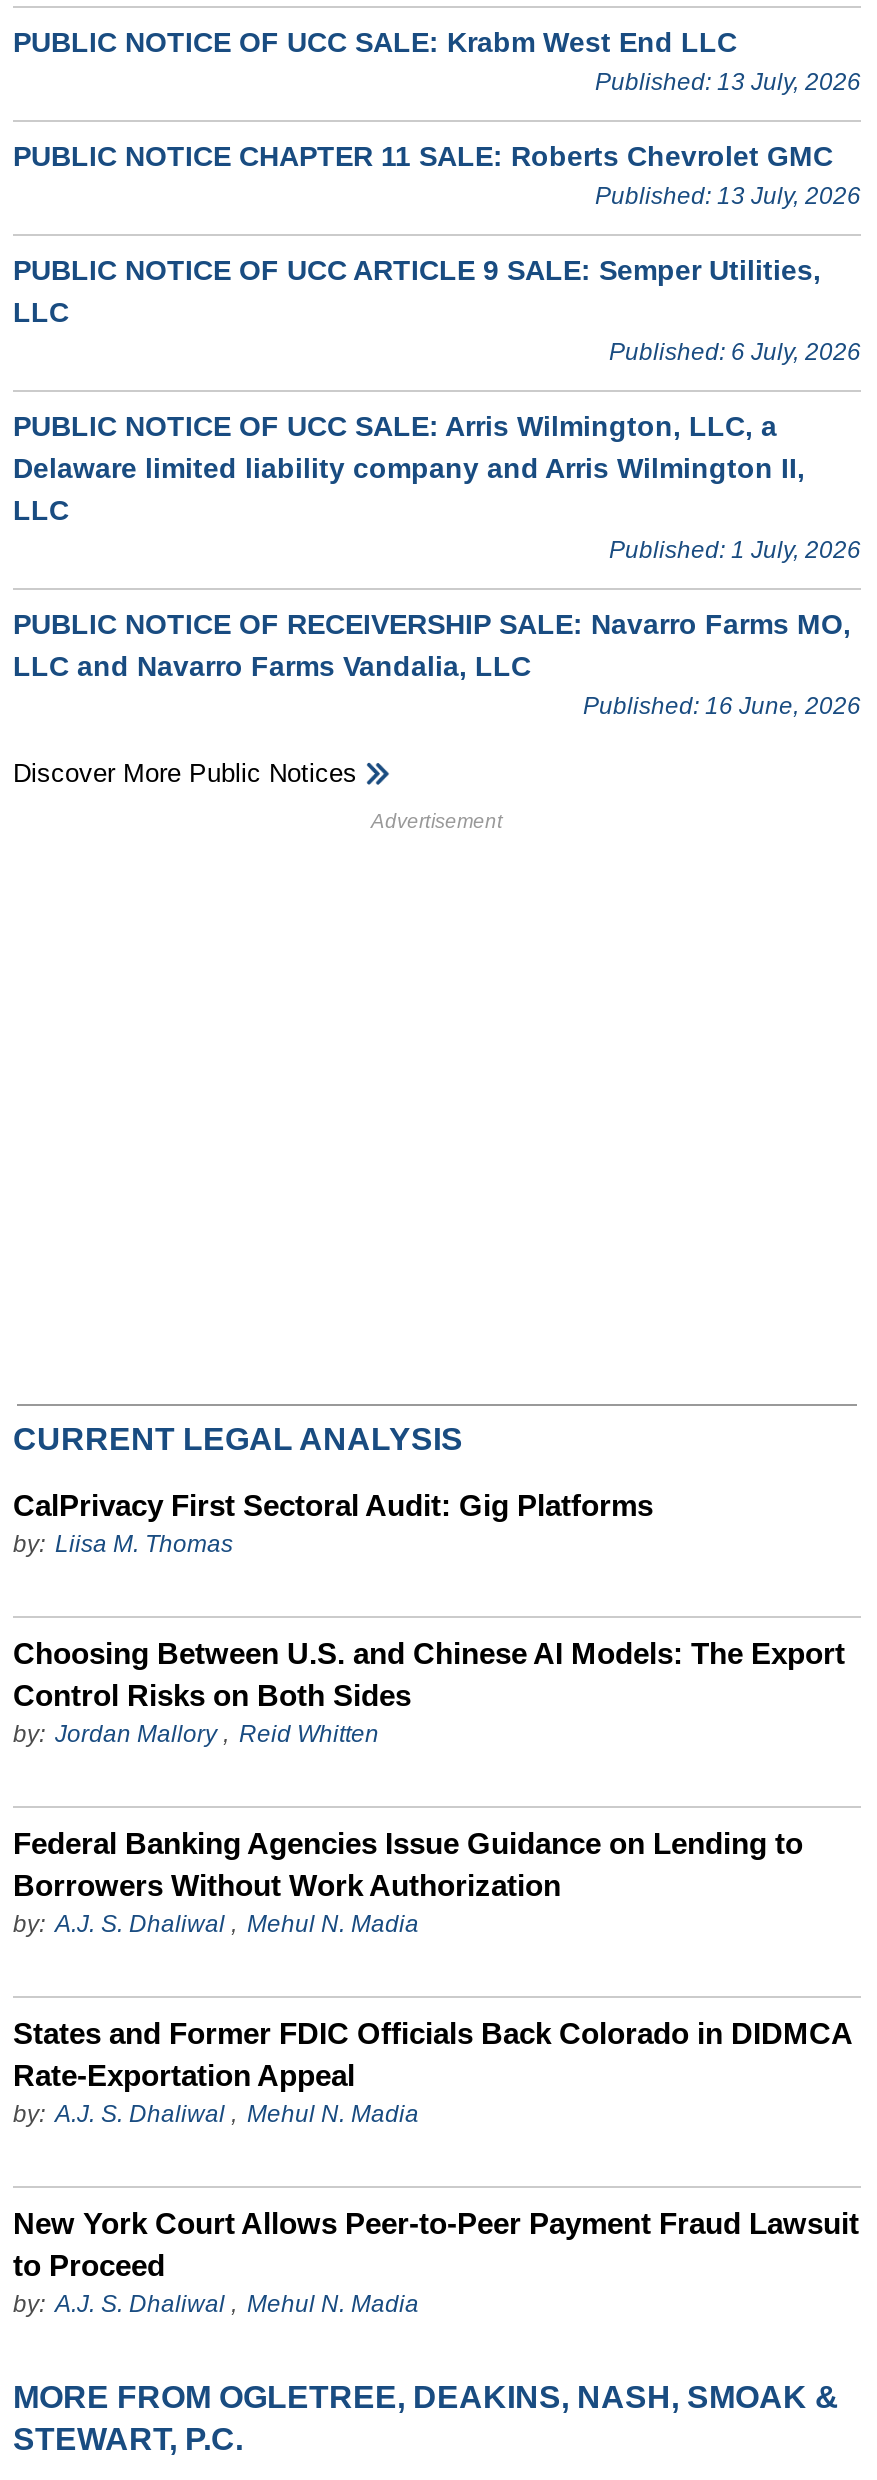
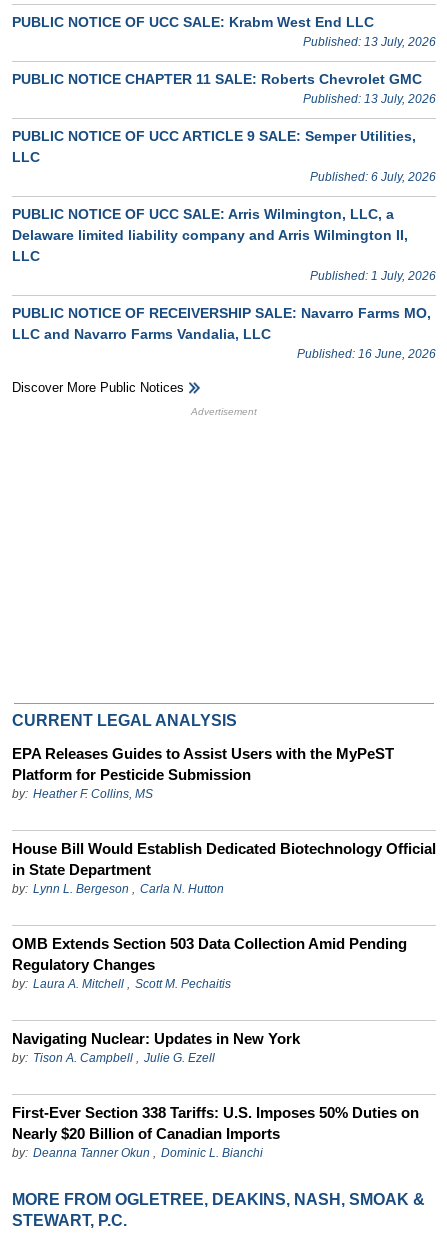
- CalPrivacy First Sectoral Audit: Gig Platforms
- by: Liisa M. Thomas
+ EPA Releases Guides to Assist Users with the MyPeST
+ Platform for Pesticide Submission
+ by: Heather F. Collins, MS

- Choosing Between U.S. and Chinese AI Models: The Export
- Control Risks on Both Sides
- by: Jordan Mallory, Reid Whitten
+ House Bill Would Establish Dedicated Biotechnology Official
+ in State Department
+ by: Lynn L. Bergeson, Carla N. Hutton

- Federal Banking Agencies Issue Guidance on Lending to
- Borrowers Without Work Authorization
- by: A.J. S. Dhaliwal, Mehul N. Madia
+ OMB Extends Section 503 Data Collection Amid Pending
+ Regulatory Changes
+ by: Laura A. Mitchell, Scott M. Pechaitis

- States and Former FDIC Officials Back Colorado in DIDMCA
- Rate-Exportation Appeal
- by: A.J. S. Dhaliwal, Mehul N. Madia
+ Navigating Nuclear: Updates in New York
+ by: Tison A. Campbell, Julie G. Ezell

- New York Court Allows Peer-to-Peer Payment Fraud Lawsuit
- to Proceed
- by: A.J. S. Dhaliwal, Mehul N. Madia
+ First-Ever Section 338 Tariffs: U.S. Imposes 50% Duties on
+ Nearly $20 Billion of Canadian Imports
+ by: Deanna Tanner Okun, Dominic L. Bianchi
